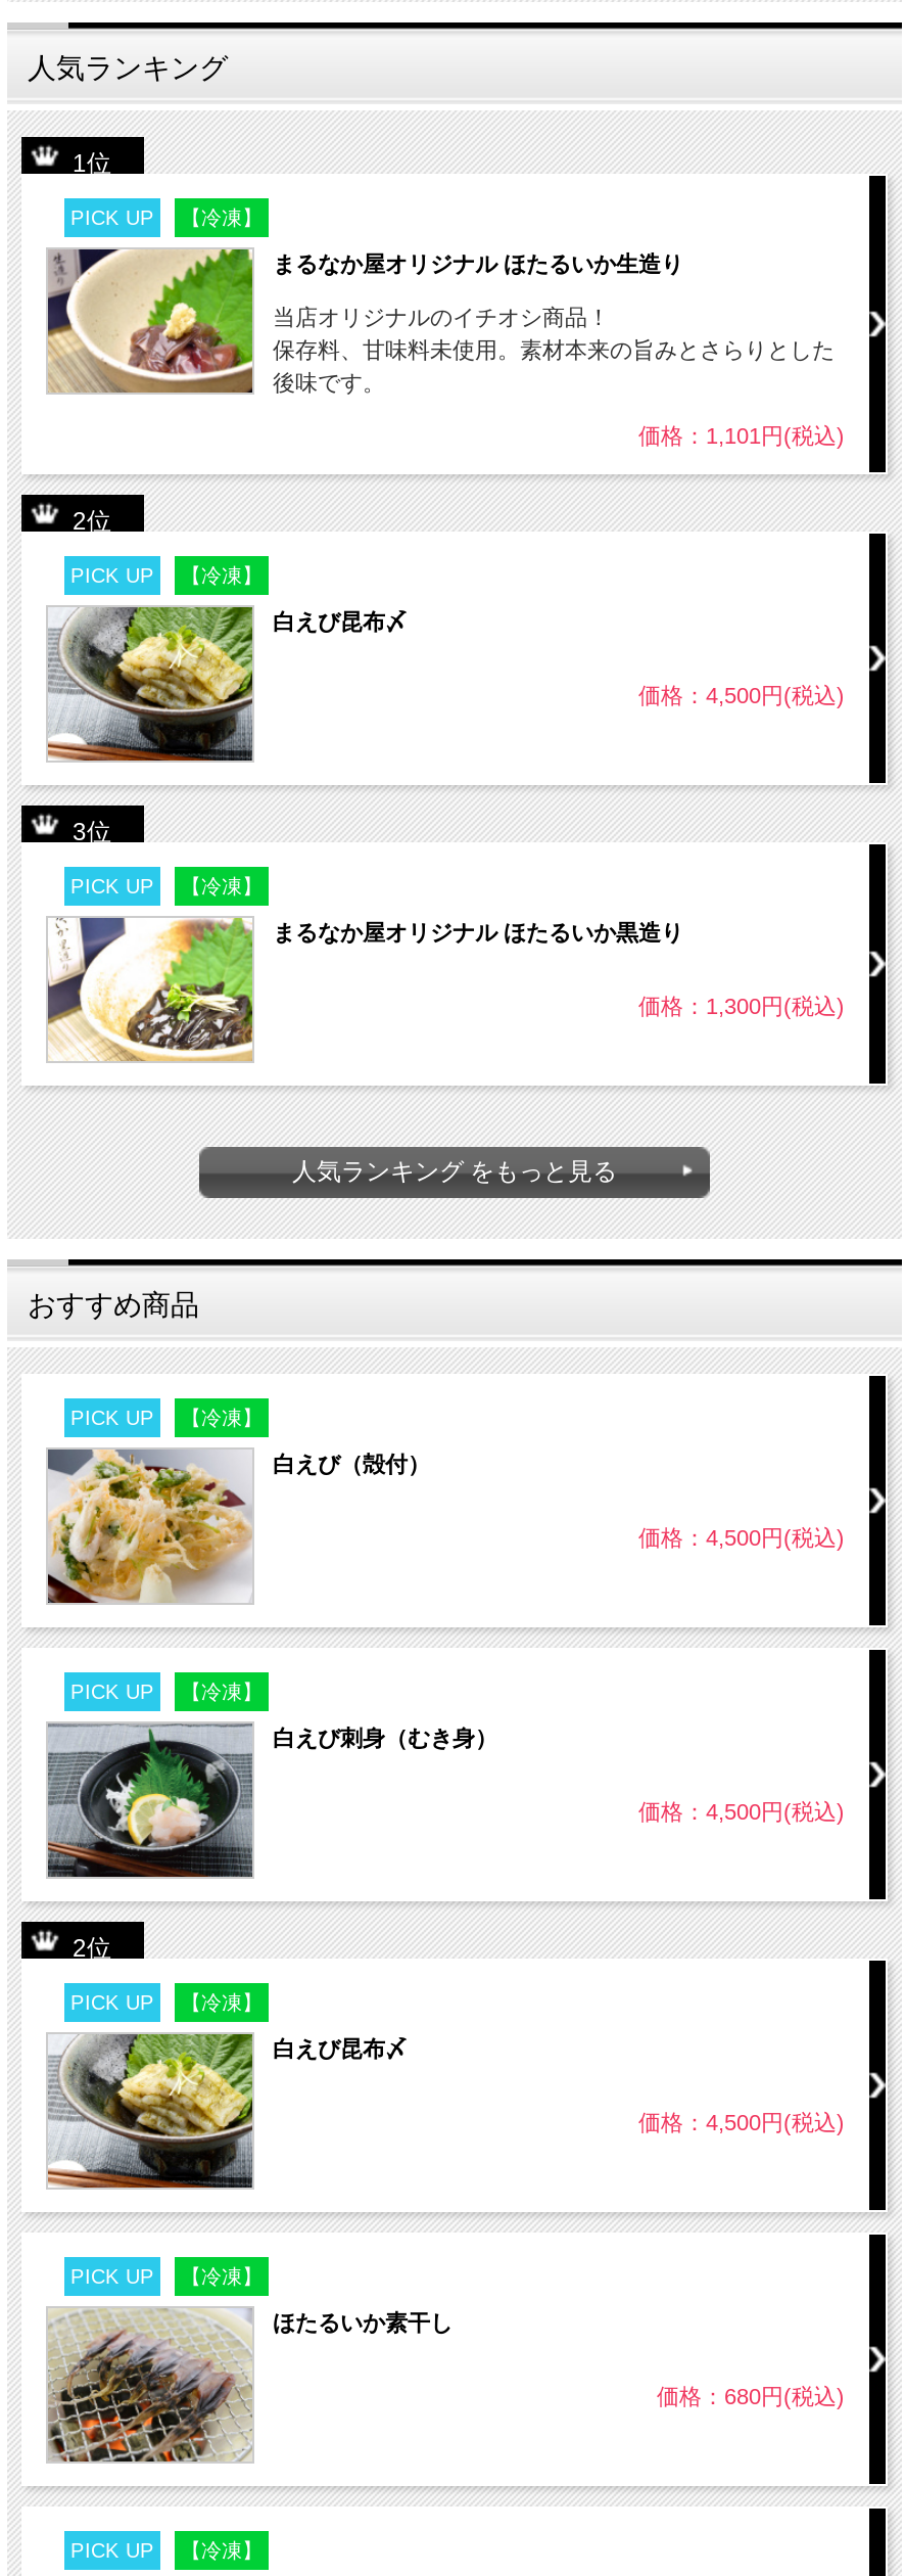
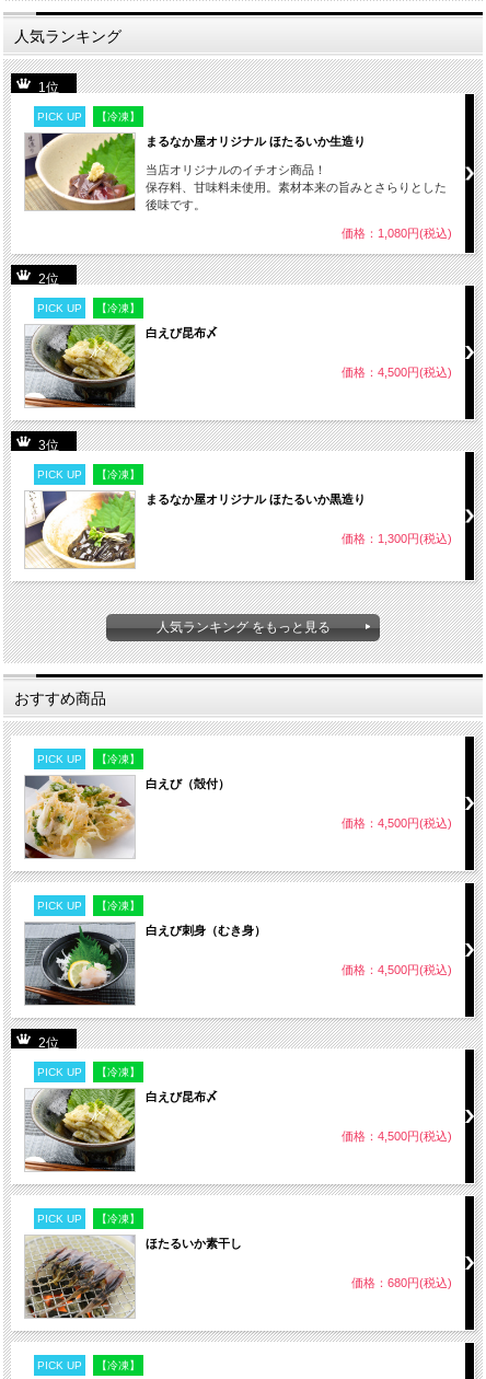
- 価格：1,101円(税込)
+ 価格：1,080円(税込)
